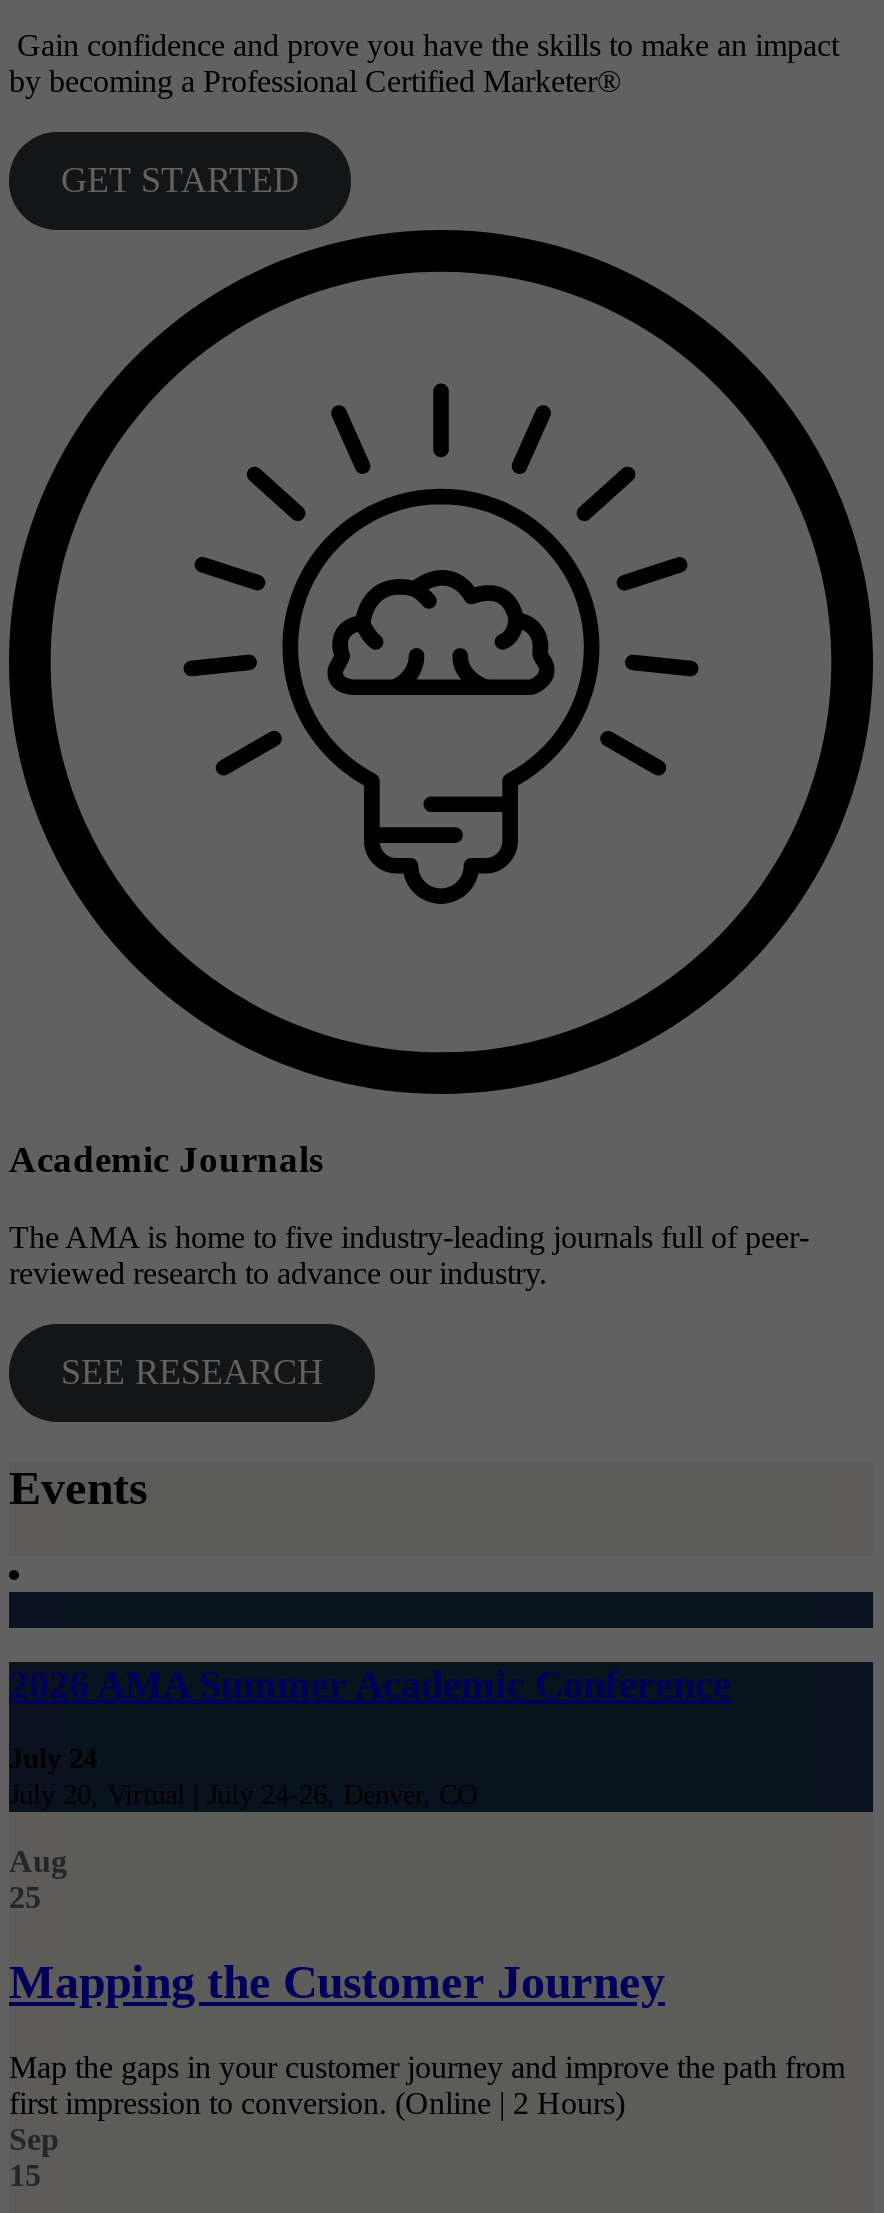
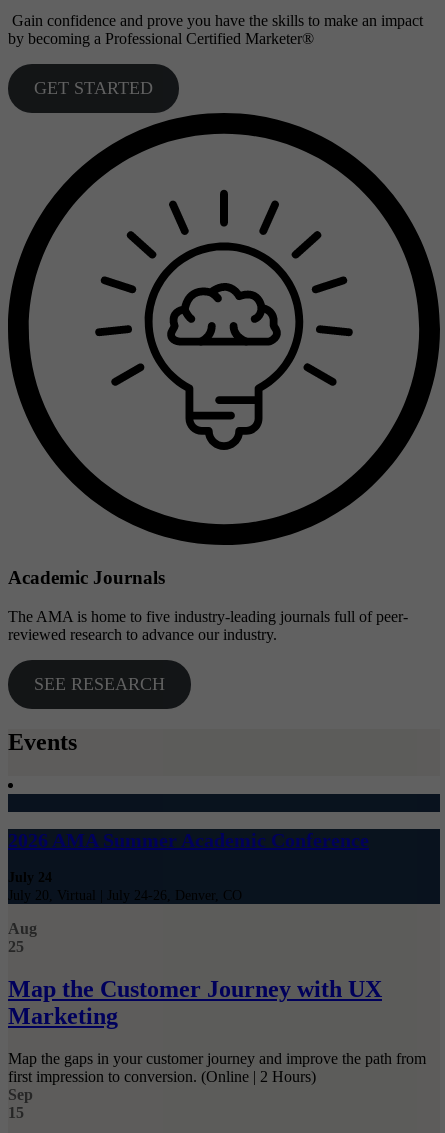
- Mapping the Customer Journey
+ Map the Customer Journey with UX
+ Marketing
